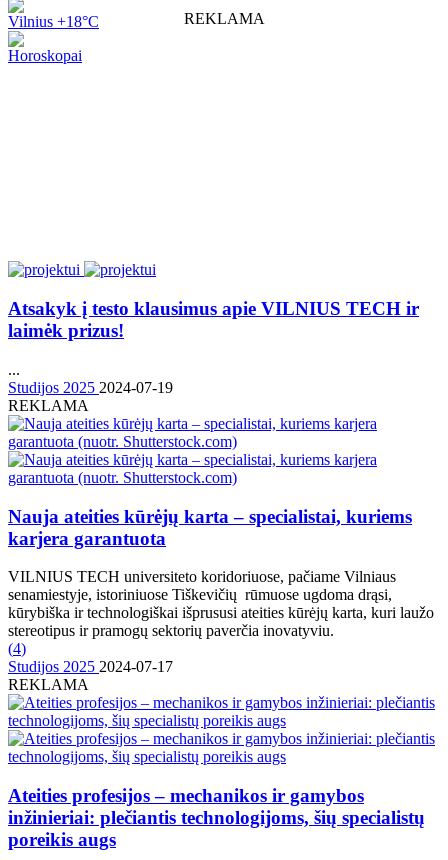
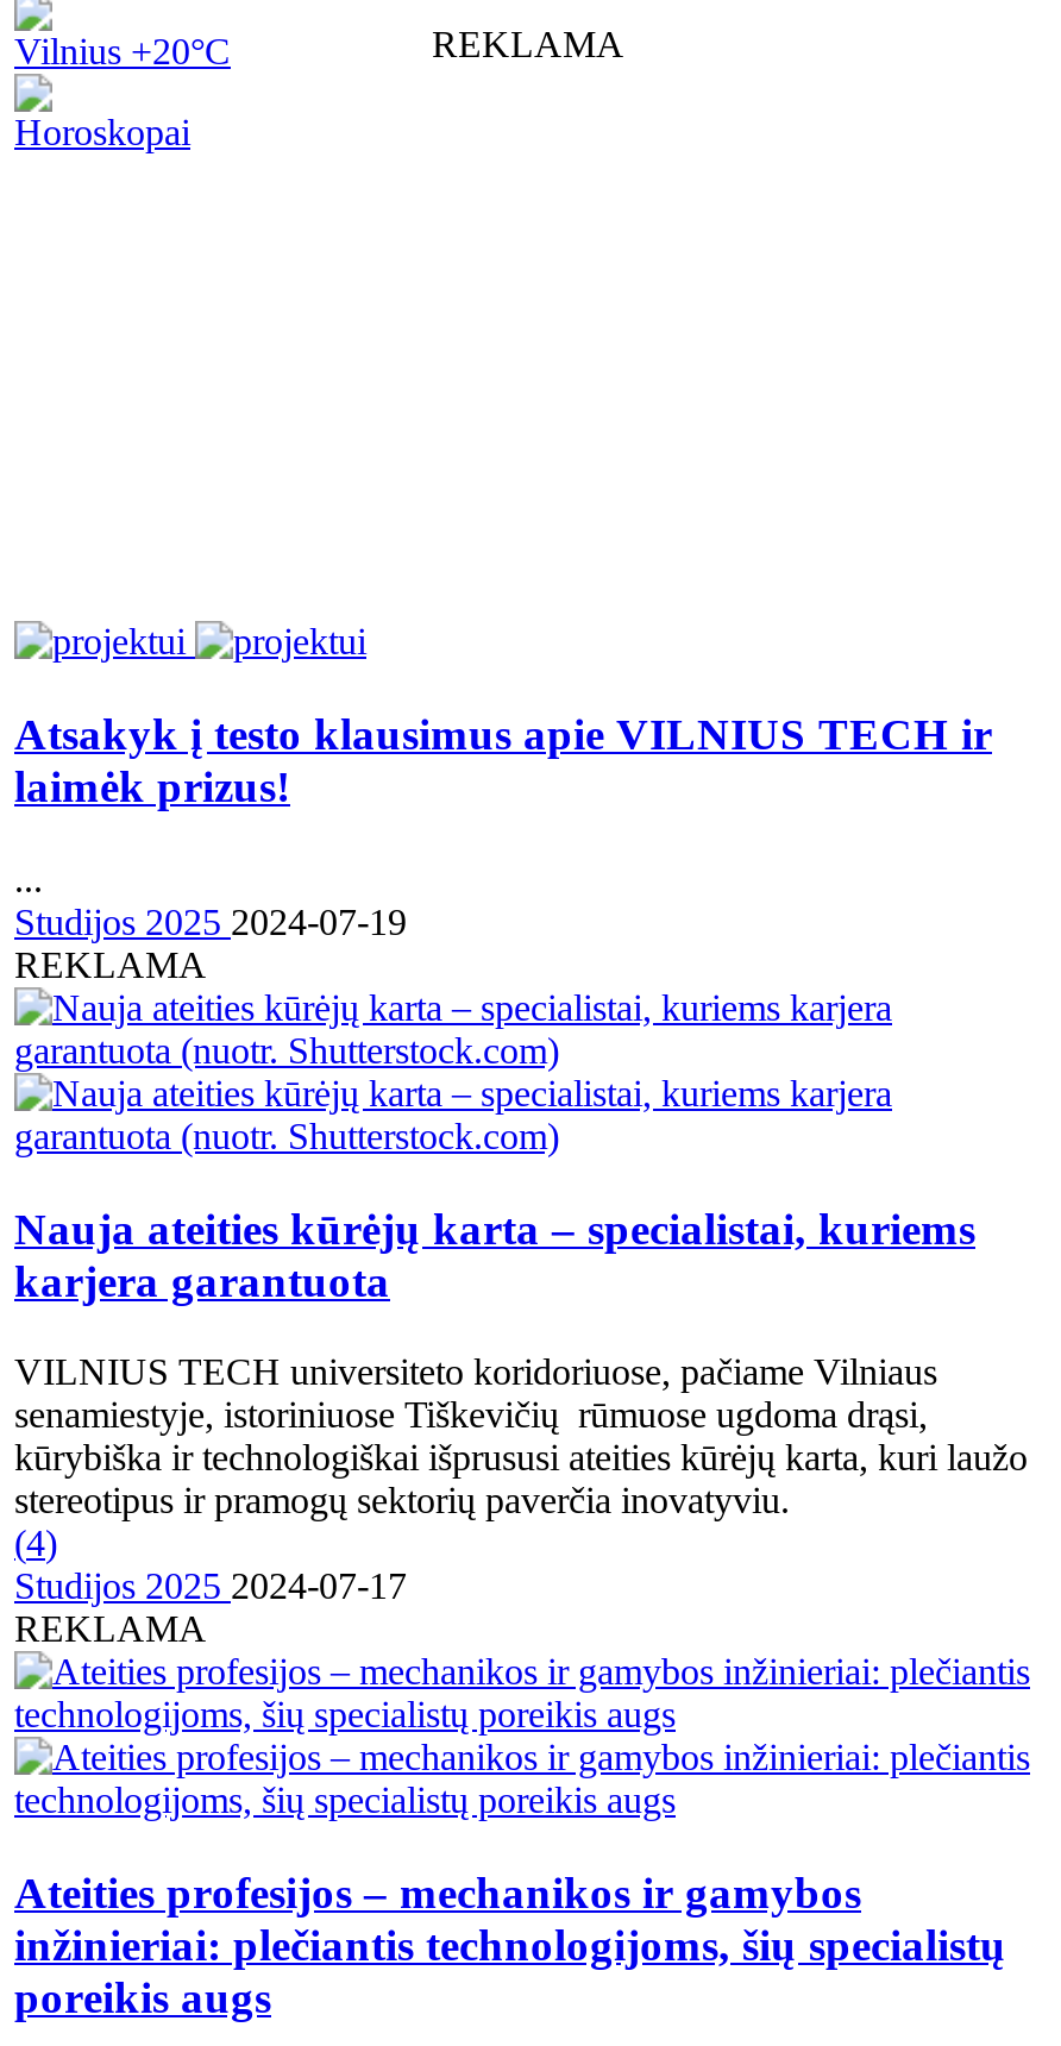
- Vilnius +18°C
+ Vilnius +20°C
